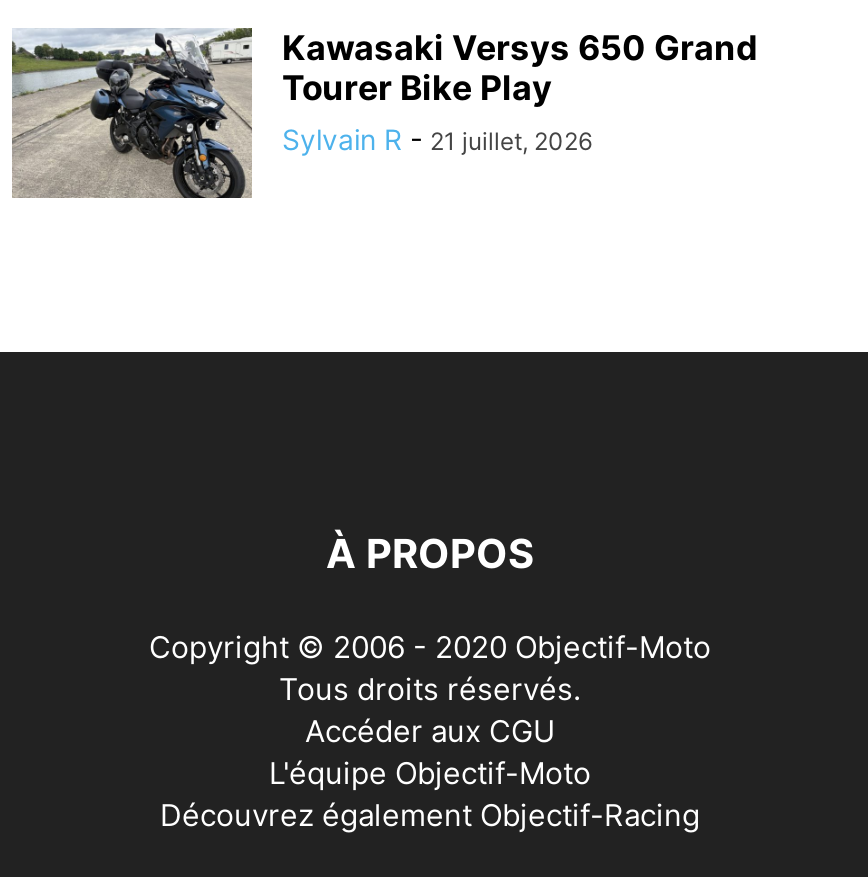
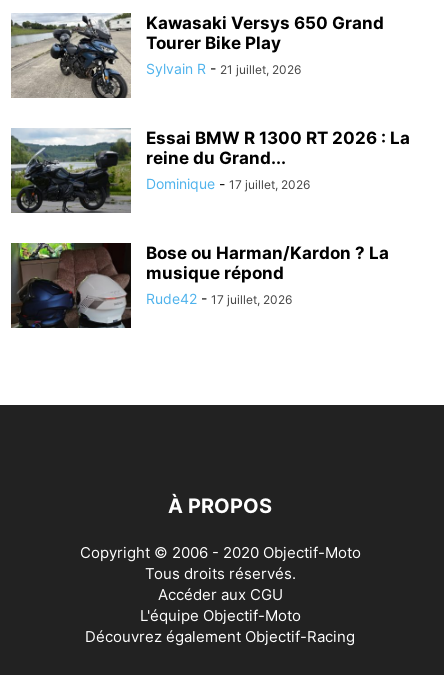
+ [image]
+ Essai BMW R 1300 RT 2026 : La
+ reine du Grand...
+ Dominique - 17 juillet, 2026

+ [image]
+ Bose ou Harman/Kardon ? La
+ musique répond
+ Rude42 - 17 juillet, 2026
